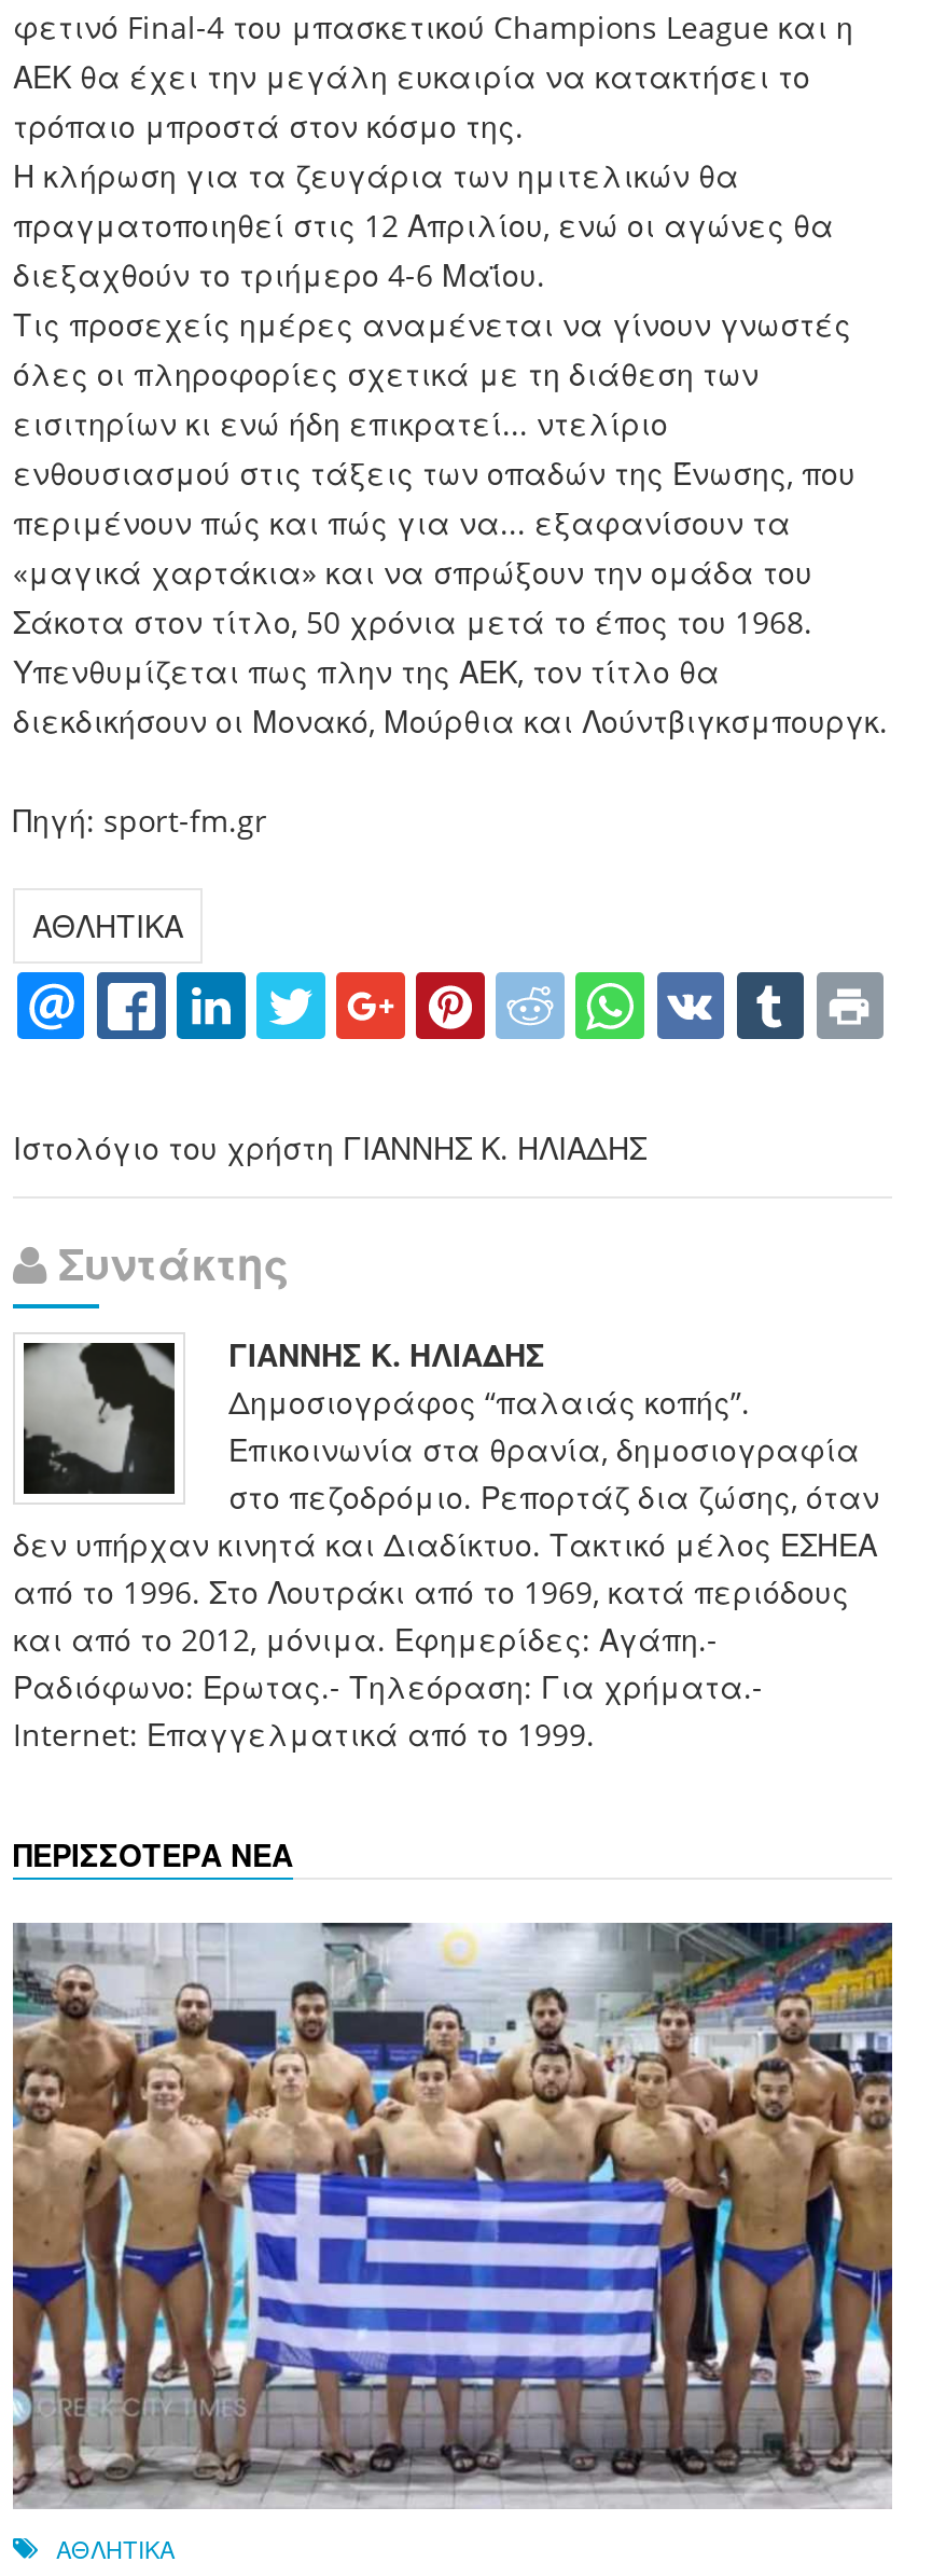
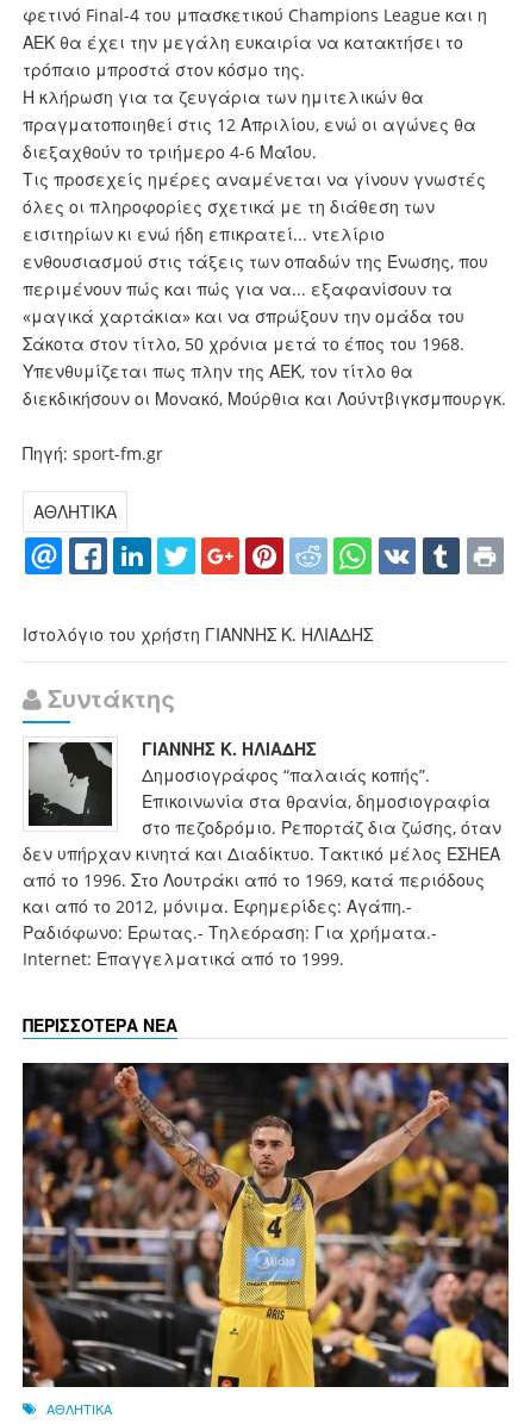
- [image]
+ [image]
